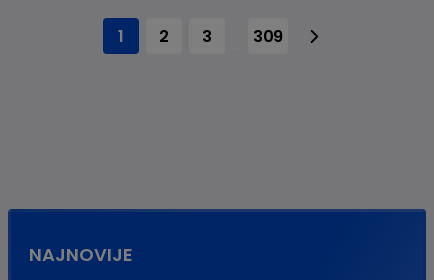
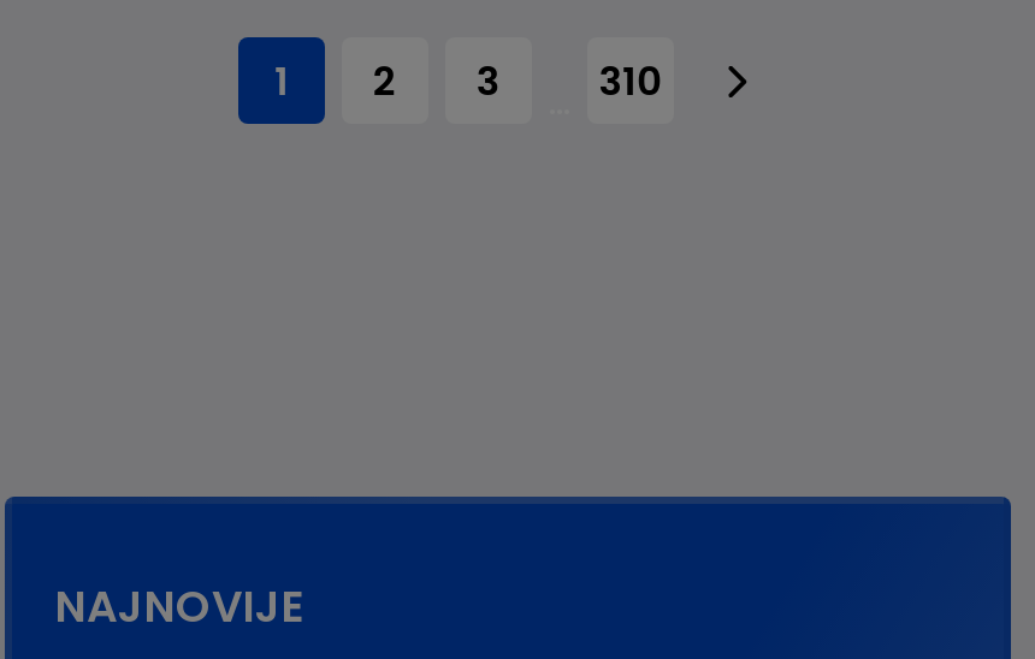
- 1 2 3 ... 309
+ 1 2 3 ... 310
